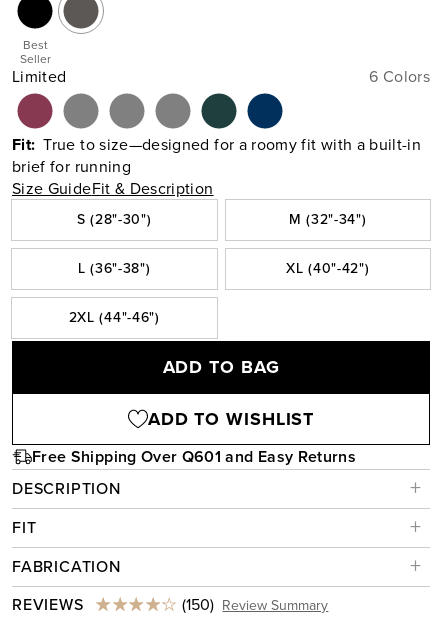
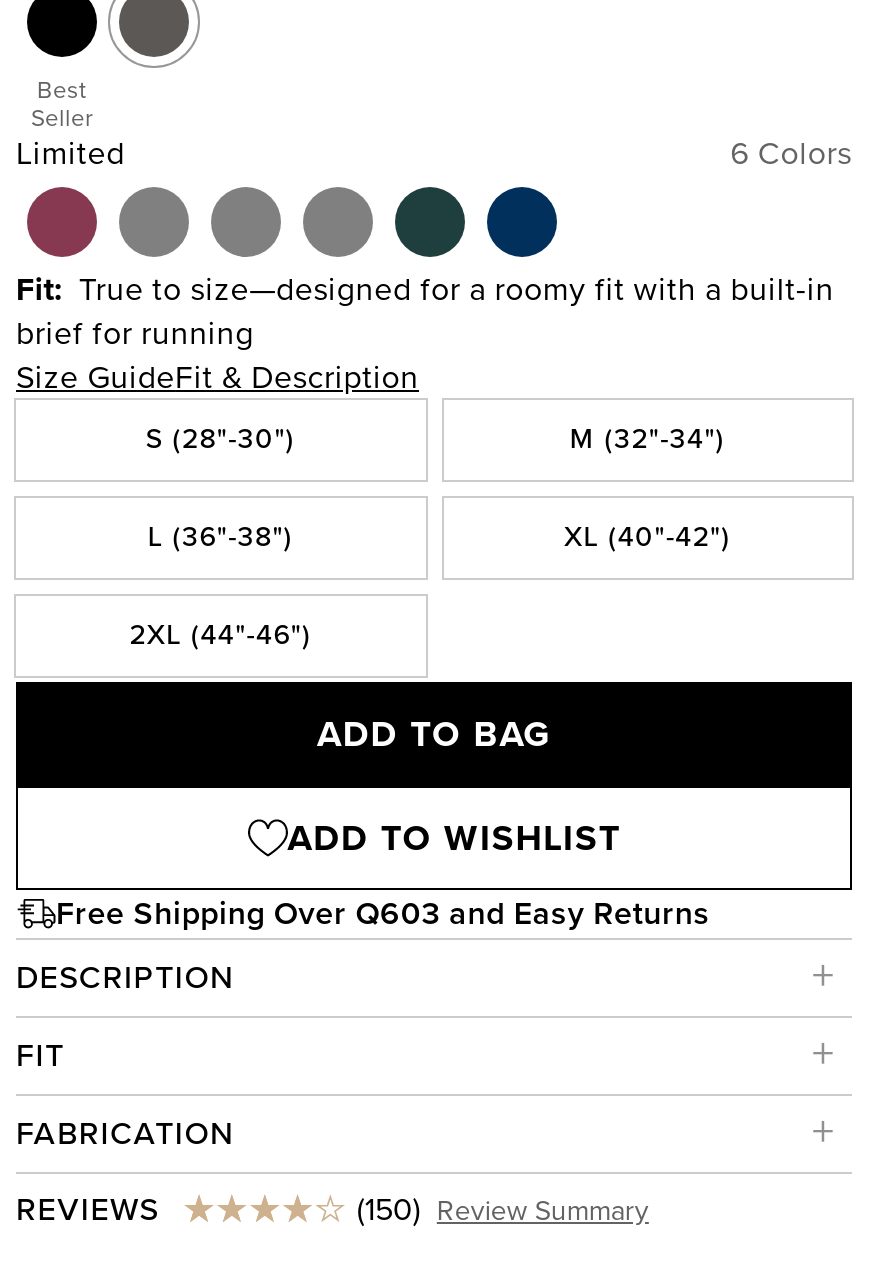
- Free Shipping Over Q601 and Easy Returns
+ Free Shipping Over Q603 and Easy Returns
